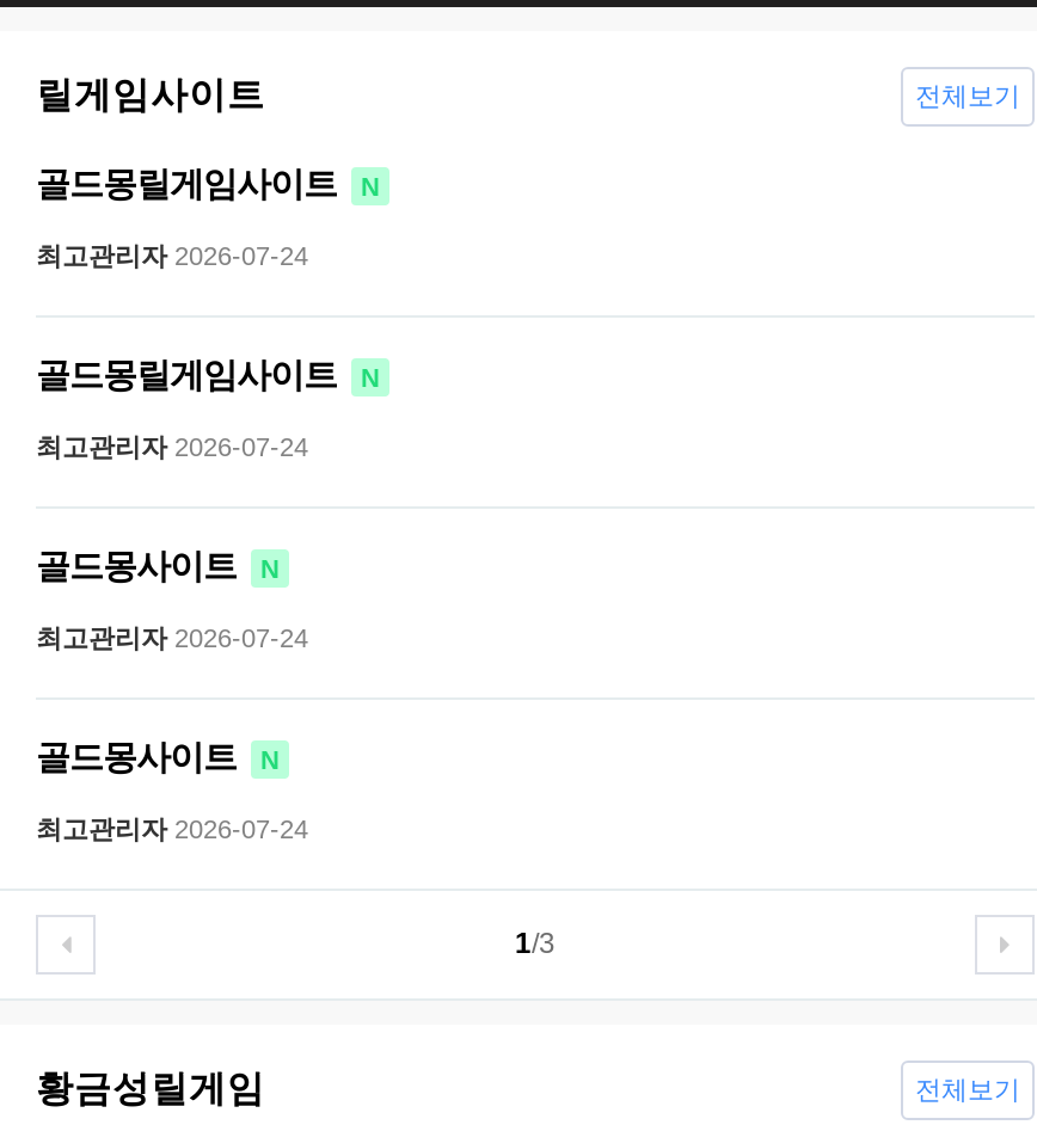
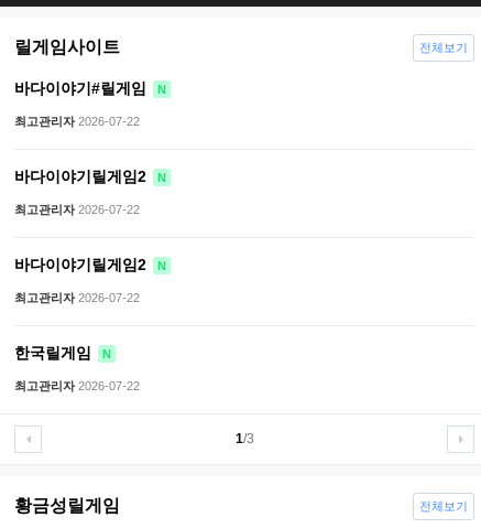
- 골드몽릴게임사이트 N
+ 바다이야기#릴게임 N

- 최고관리자 2026-07-24
+ 최고관리자 2026-07-22

- 골드몽릴게임사이트 N
+ 바다이야기릴게임2 N

- 최고관리자 2026-07-24
+ 최고관리자 2026-07-22

- 골드몽사이트 N
+ 바다이야기릴게임2 N

- 최고관리자 2026-07-24
+ 최고관리자 2026-07-22

- 골드몽사이트 N
+ 한국릴게임 N

- 최고관리자 2026-07-24
+ 최고관리자 2026-07-22
